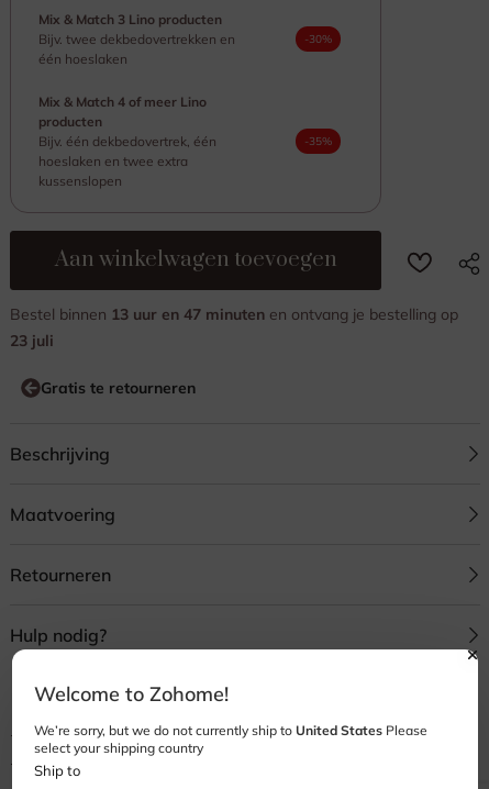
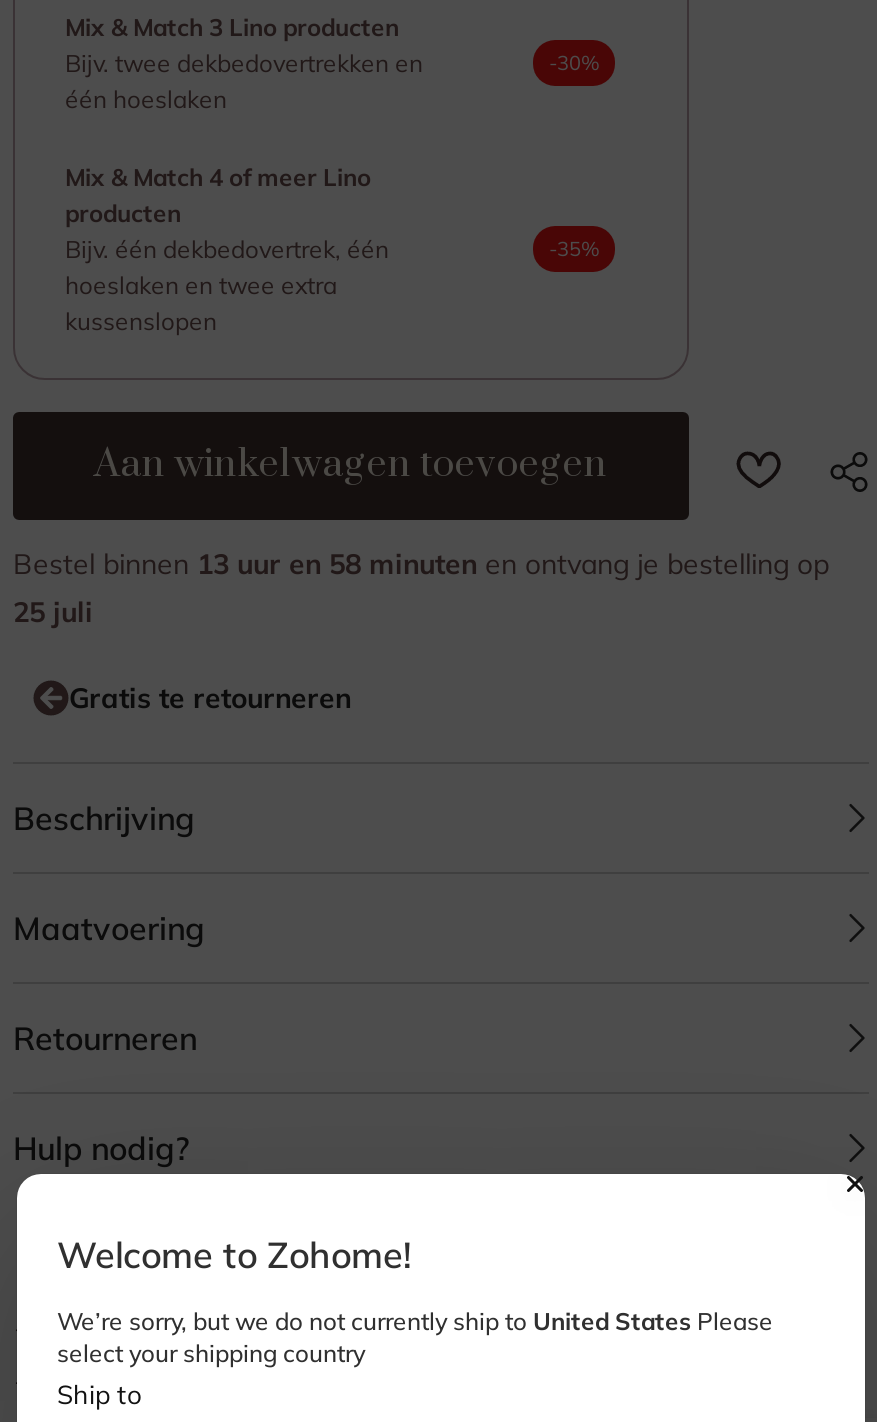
- Bestel binnen 13 uur en 47 minuten en ontvang je bestelling op
+ Bestel binnen 13 uur en 58 minuten en ontvang je bestelling op

- 23 juli
+ 25 juli
